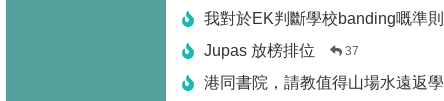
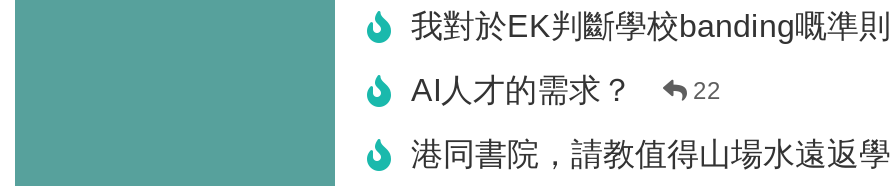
- Jupas 放榜排位
- 37
+ AI人才的需求？
+ 22
